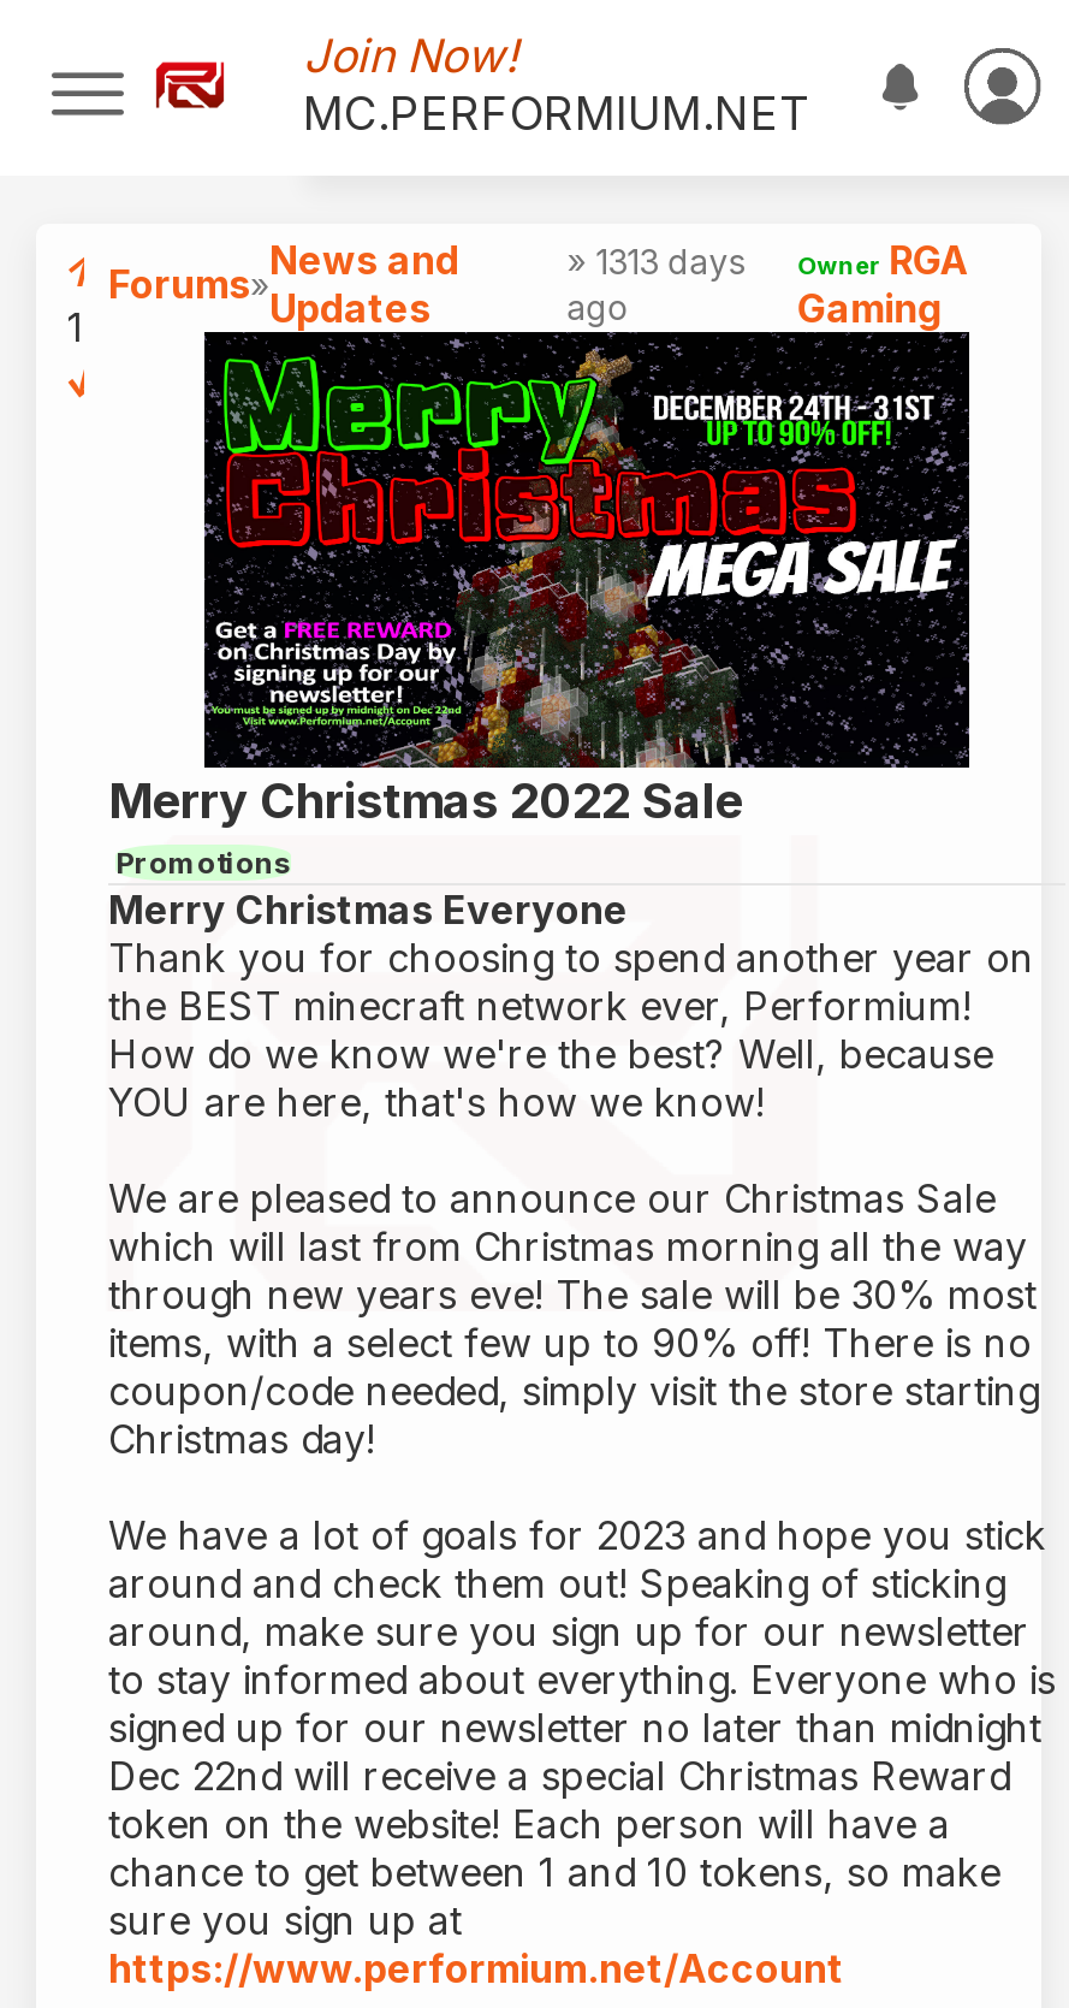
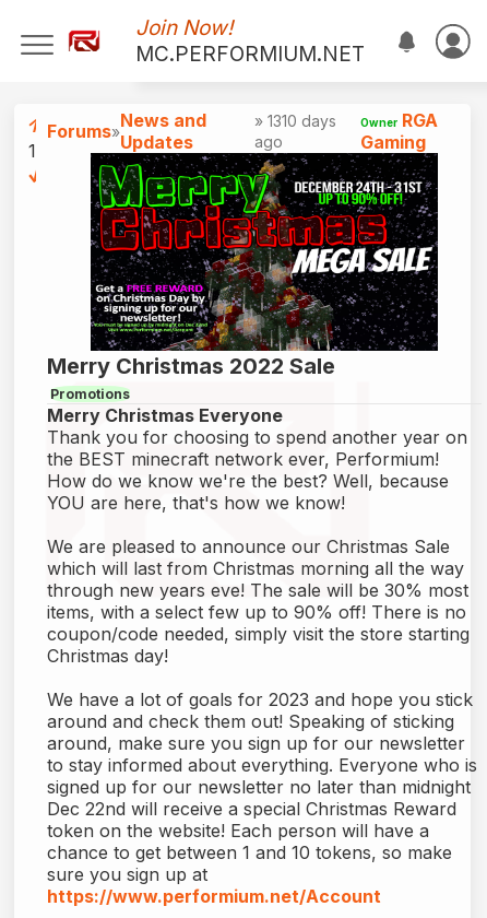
- » 1313 days Owner RGA
+ » 1310 days Owner RGA
